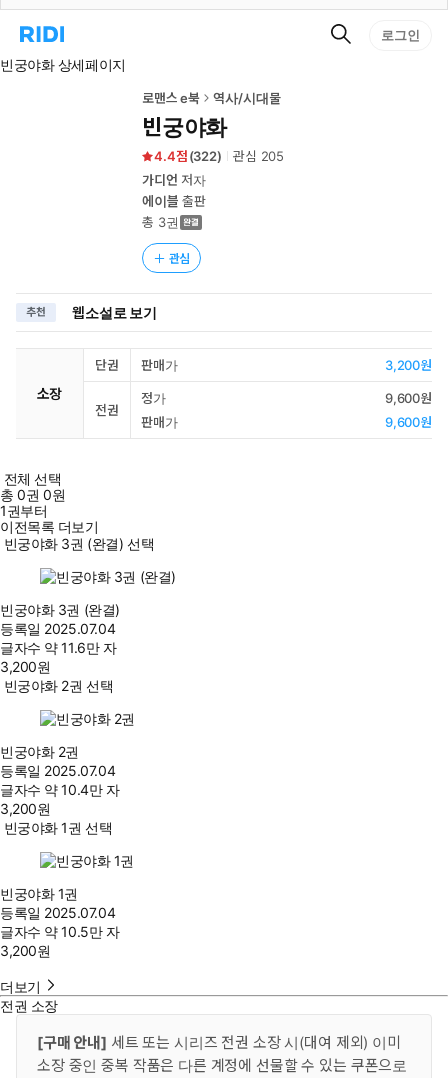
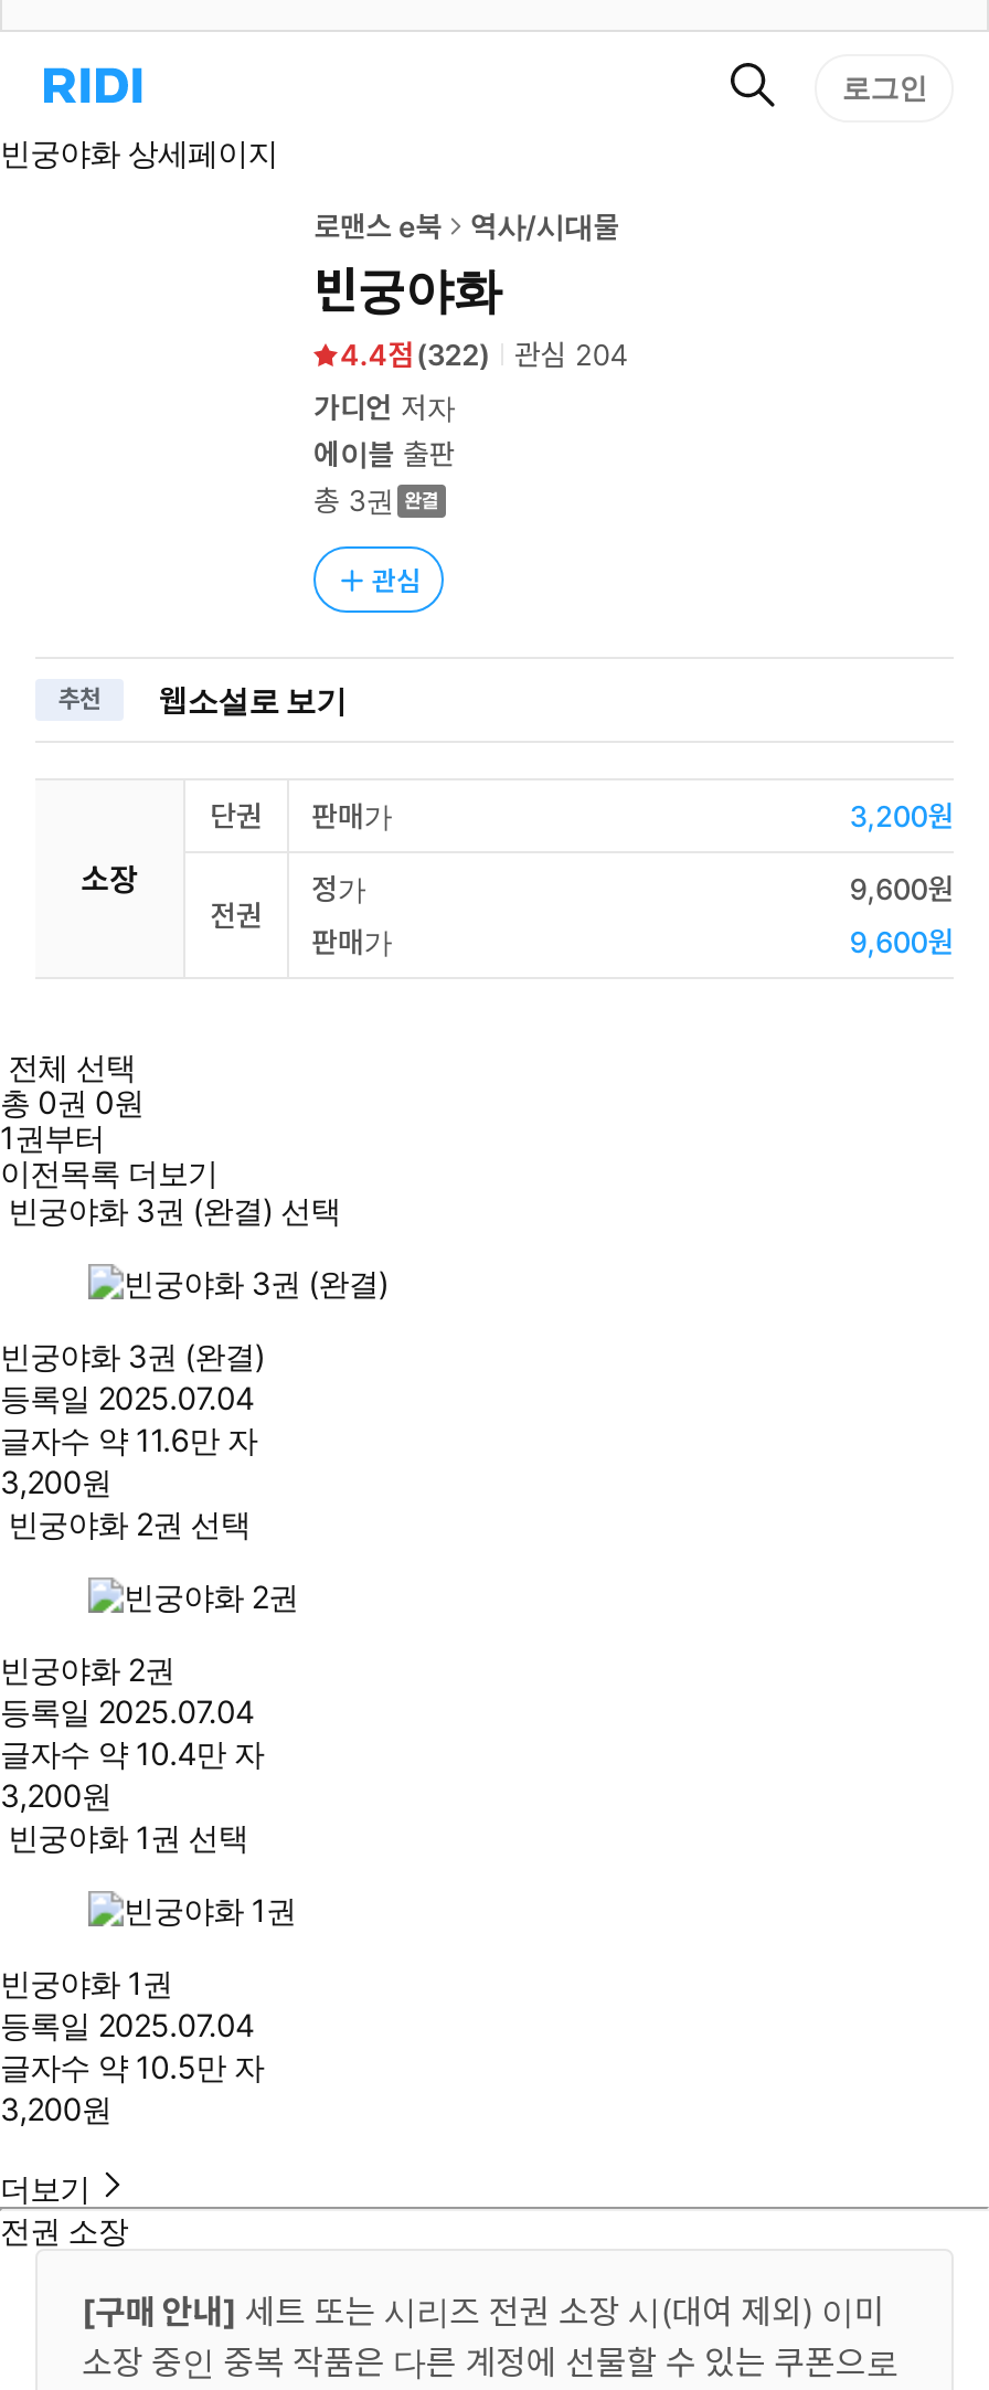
- 4.4 (322) 관심 205
+ 4.4 (322) 관심 204
